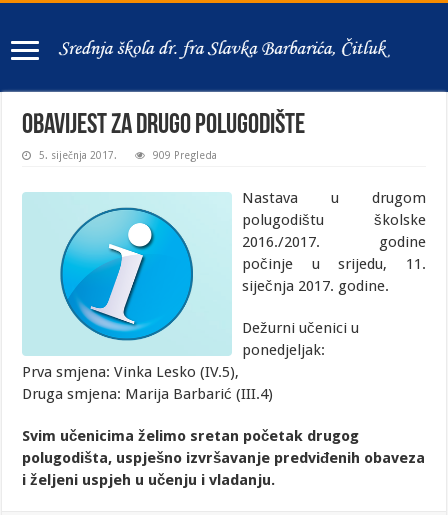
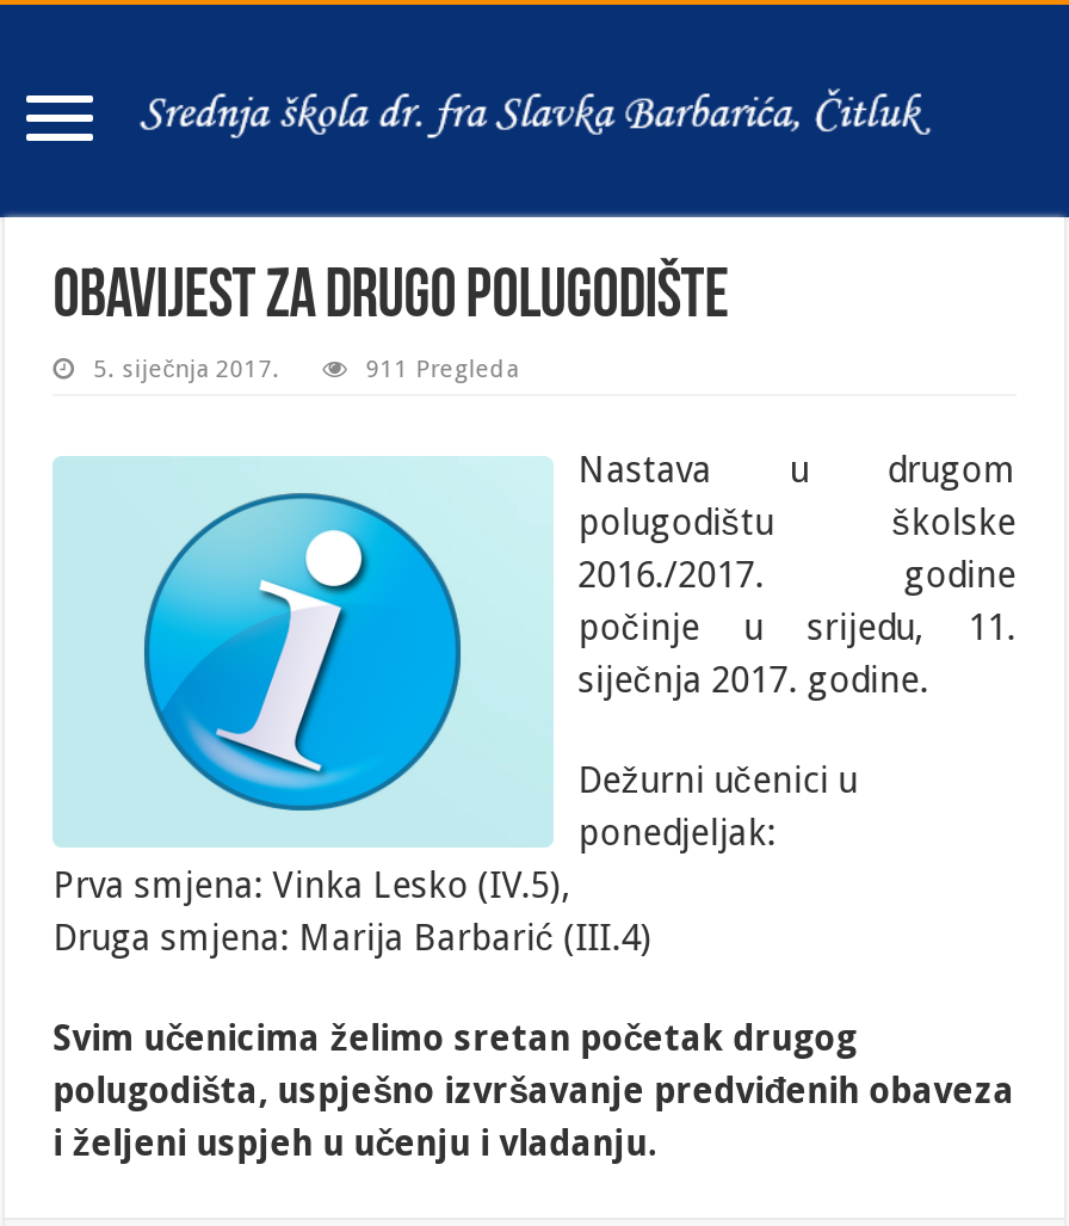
- 909 Pregleda
+ 911 Pregleda
